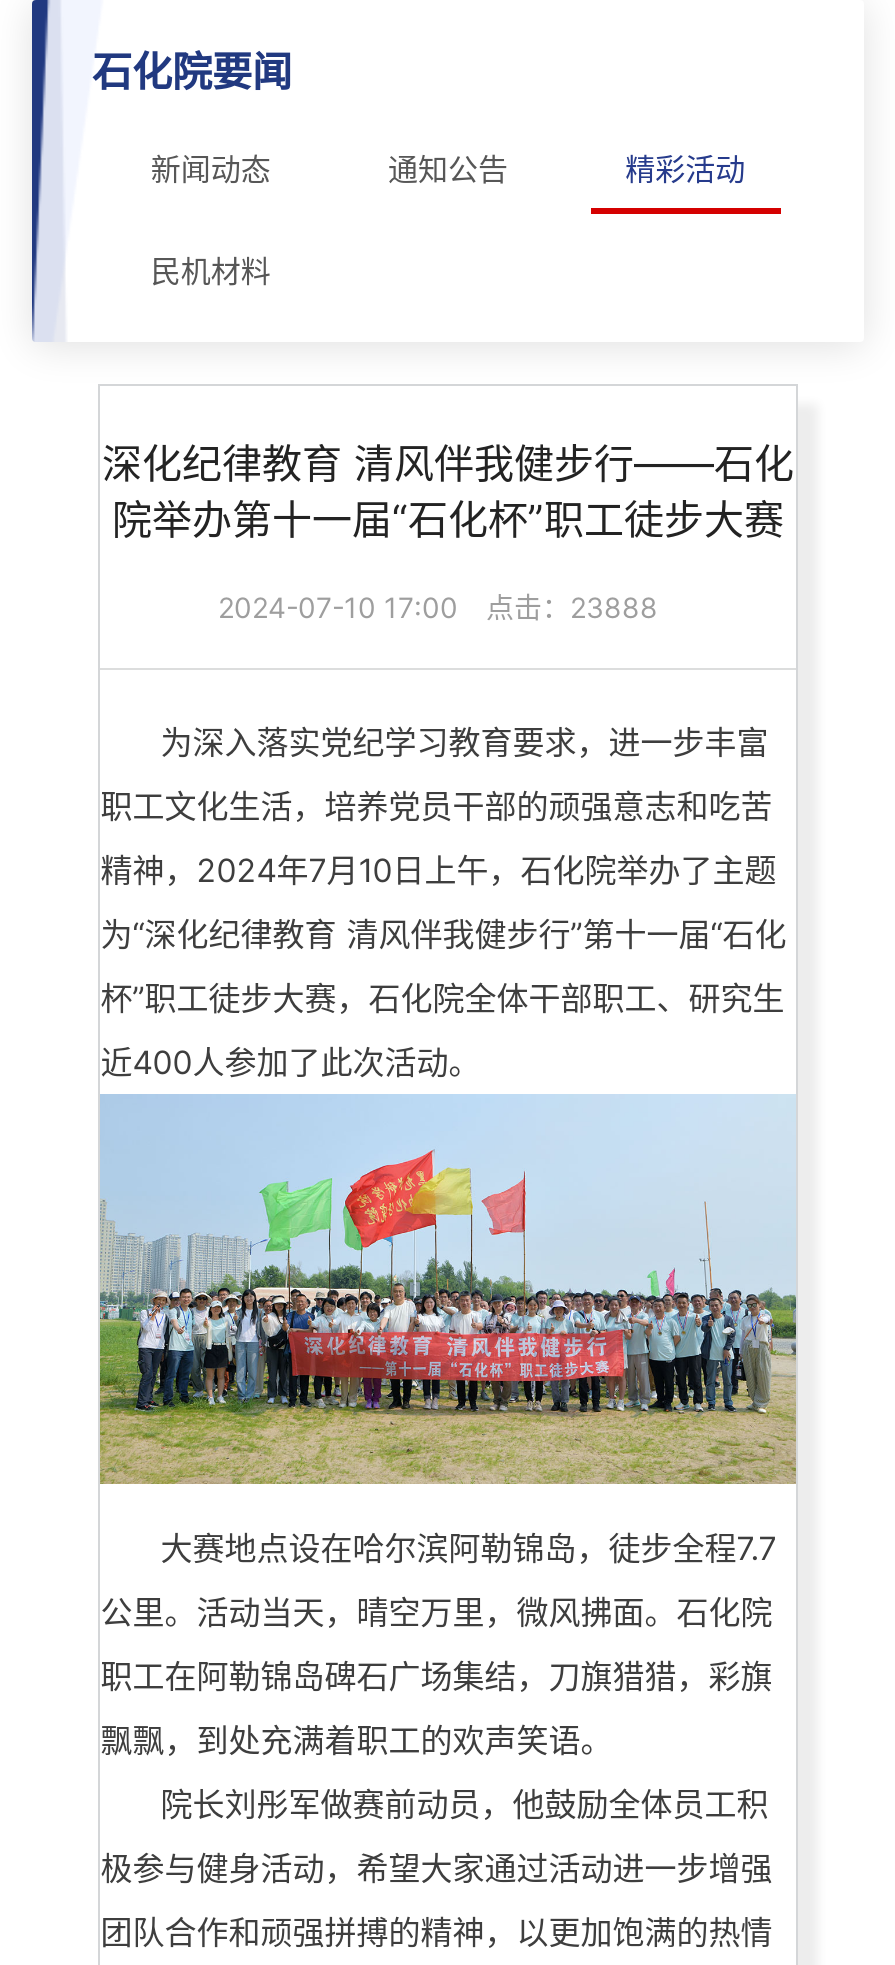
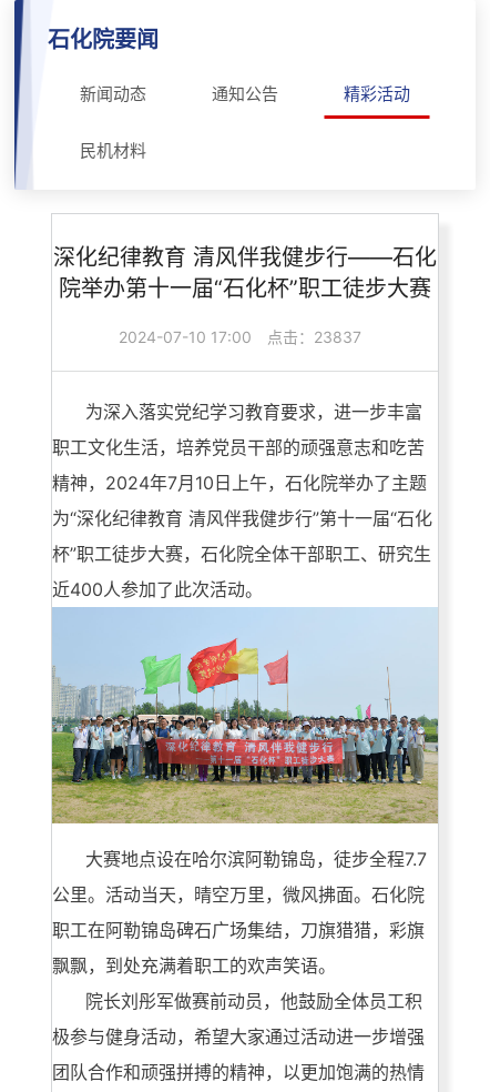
- 2024-07-10 17:00 点击：23888
+ 2024-07-10 17:00 点击：23837
